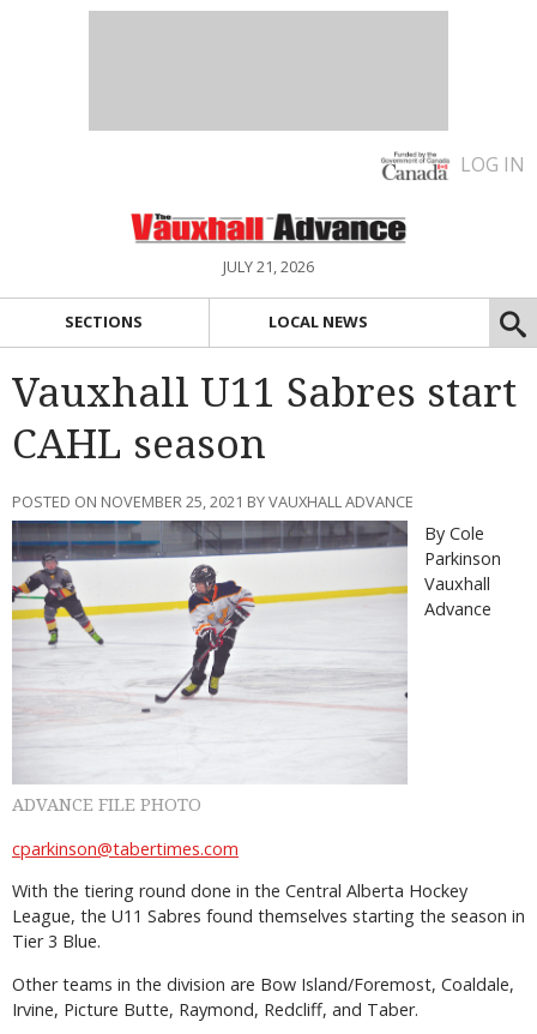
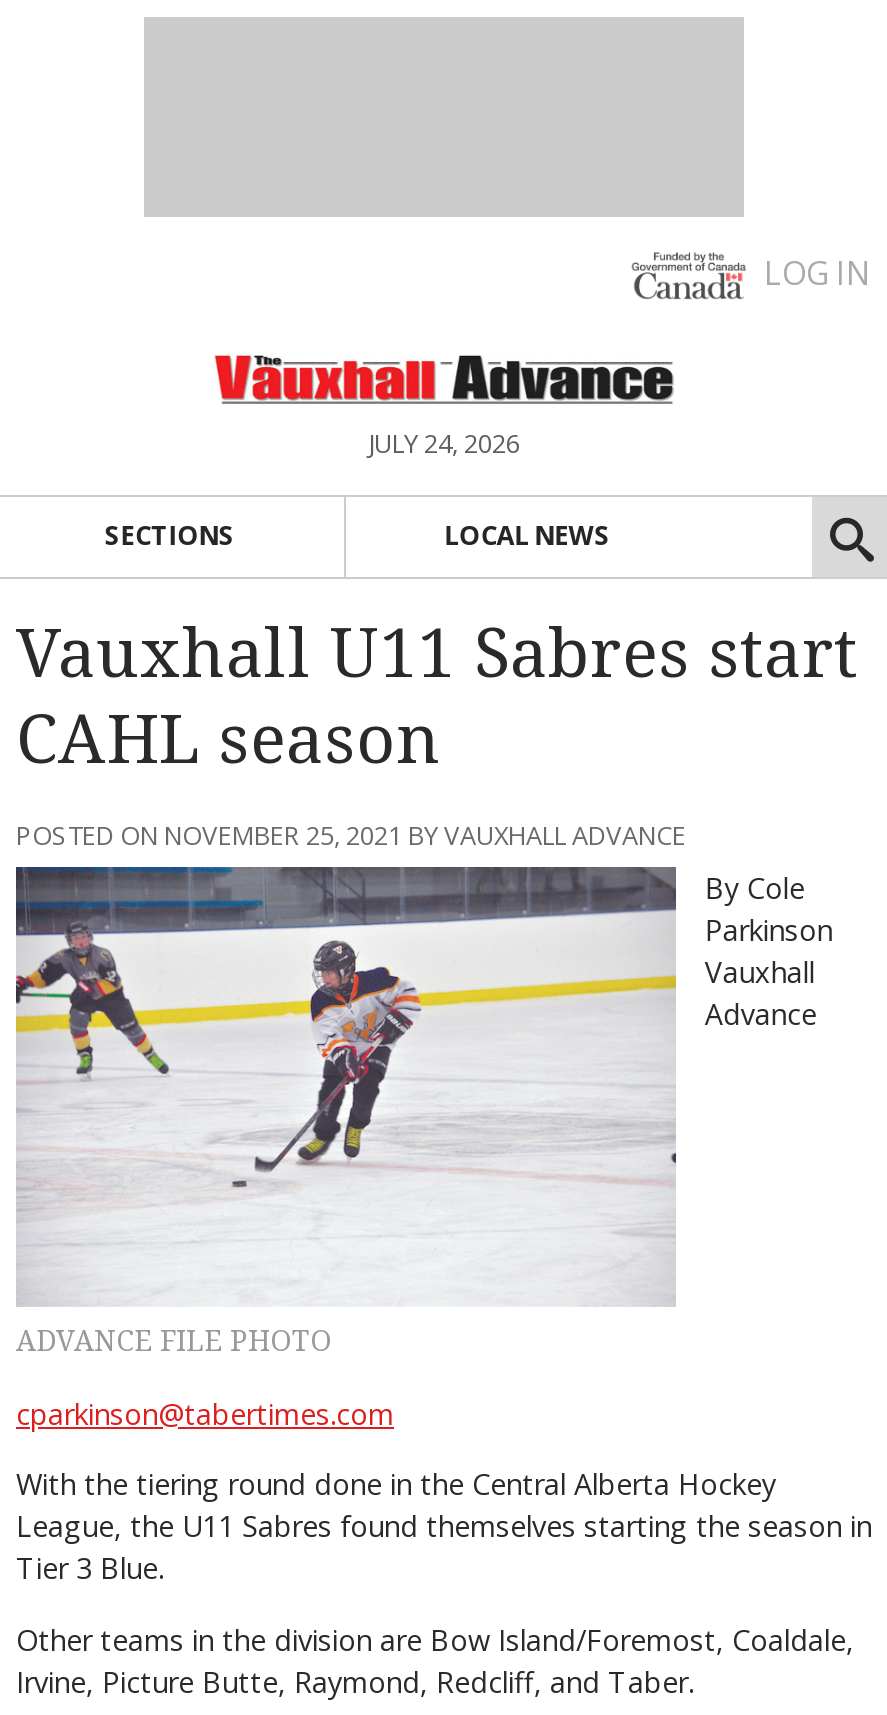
- JULY 21, 2026
+ JULY 24, 2026
